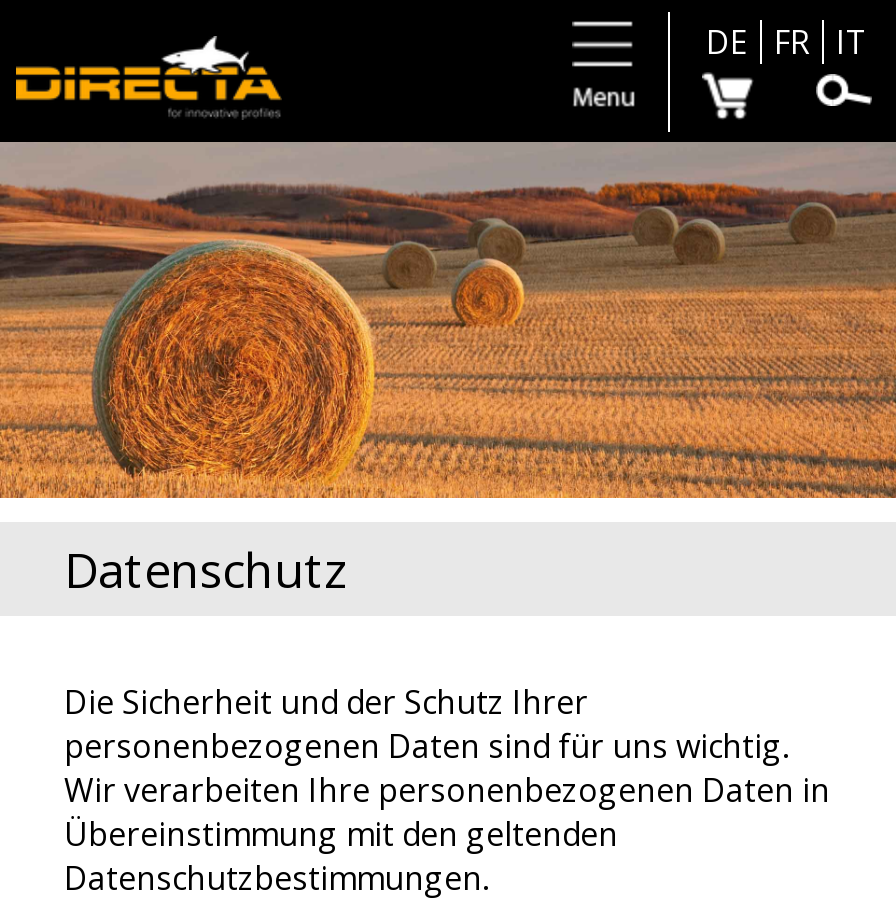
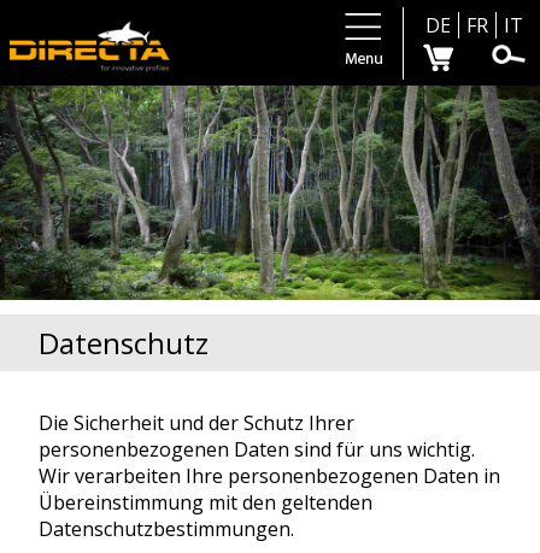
- [image]
+ [image]
